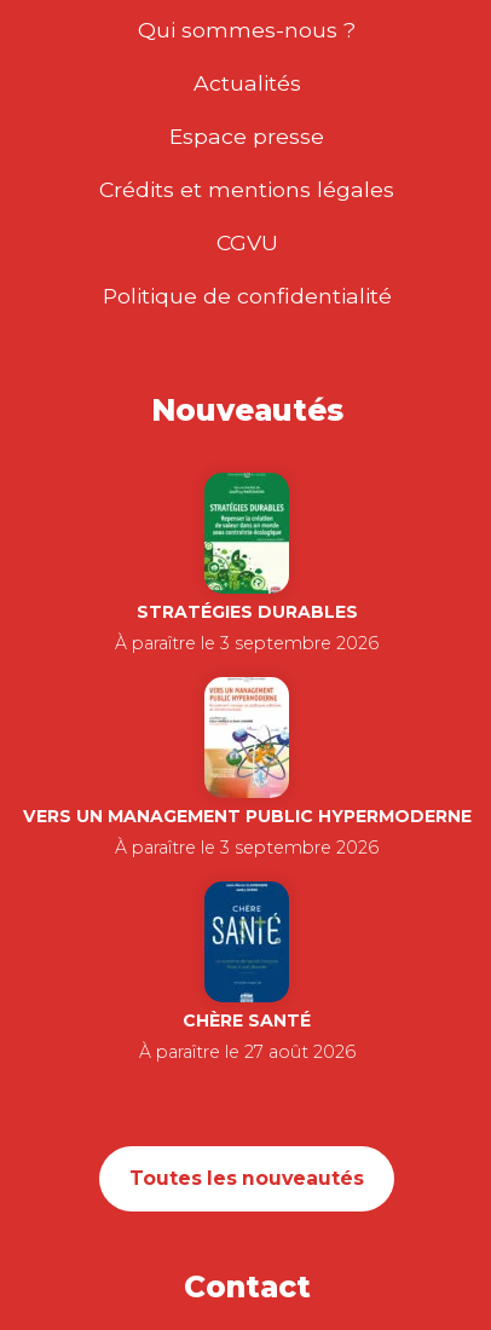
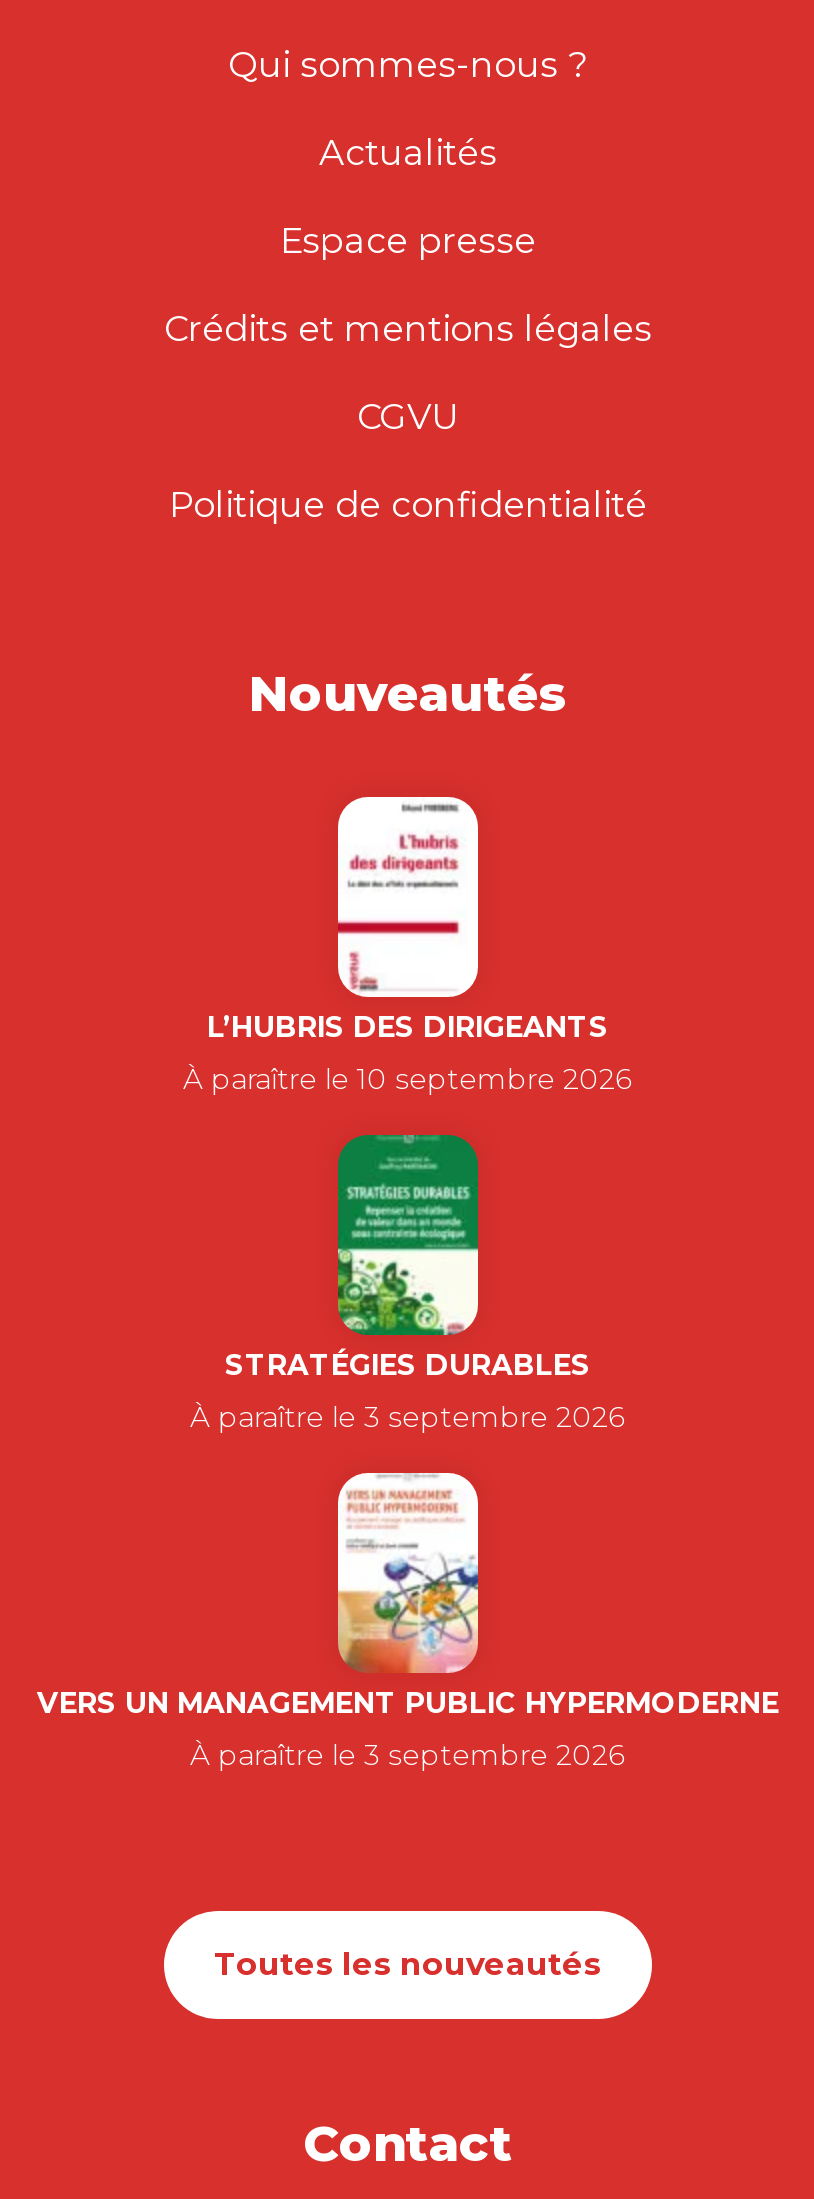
+ [image]
+ L’HUBRIS DES DIRIGEANTS
+ À paraître le 10 septembre 2026

moved down: [image] | STRATÉGIES DURABLES | À paraître le 3 septembre 2026 | VERS UN MANAGEMENT PUBLIC HYPERMODERNE | À paraître le 3 septembre 2026

- [image]
- CHÈRE SANTÉ
- À paraître le 27 août 2026
